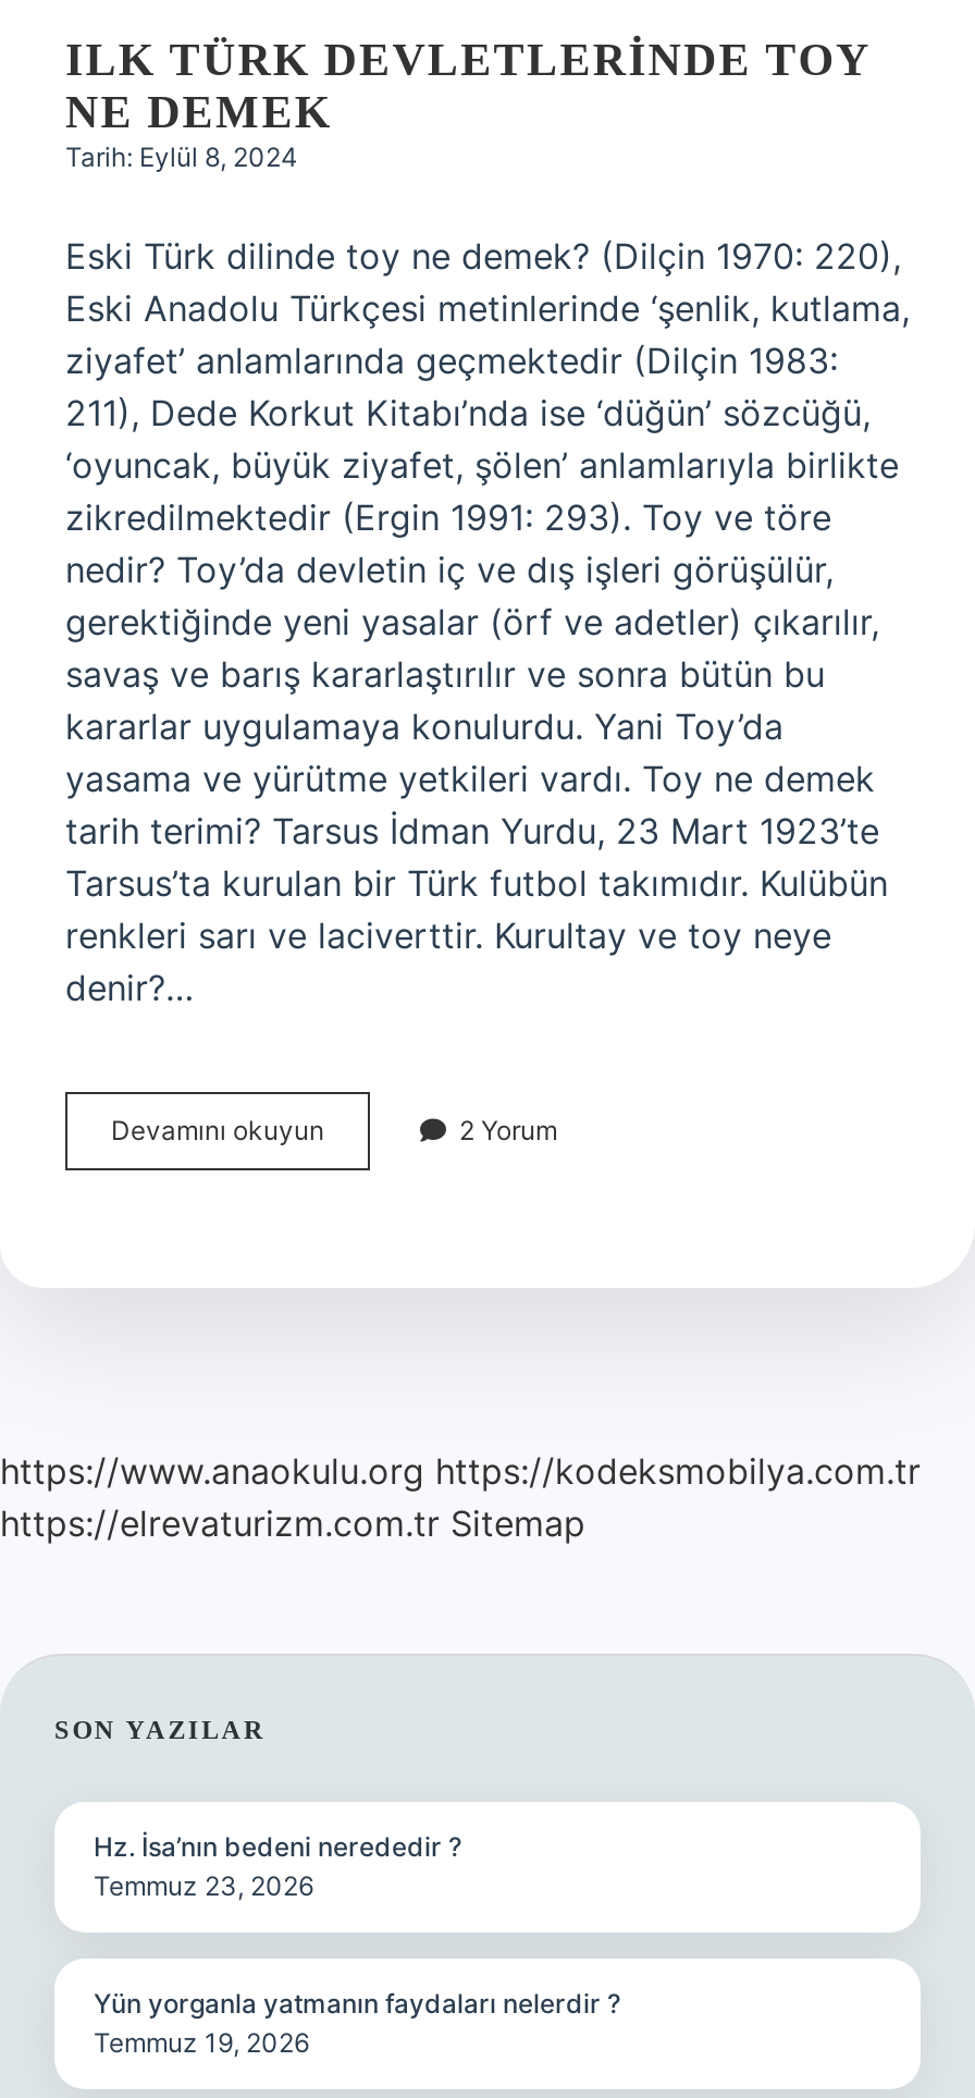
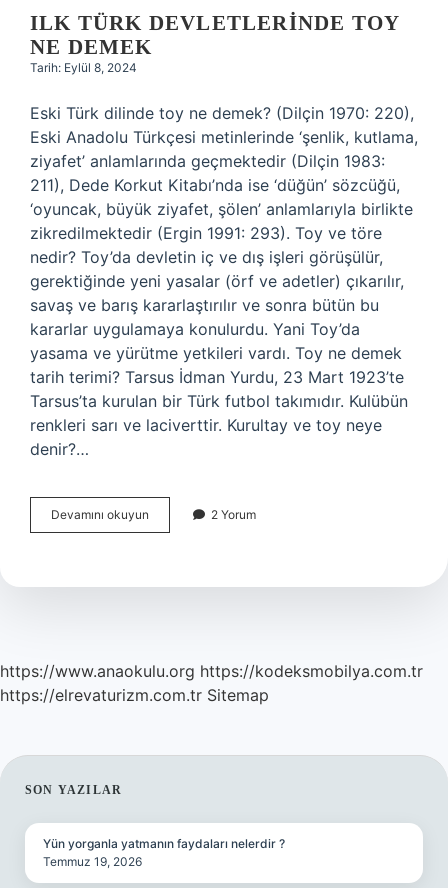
- Hz. İsa’nın bedeni nerededir ?
- Temmuz 23, 2026
